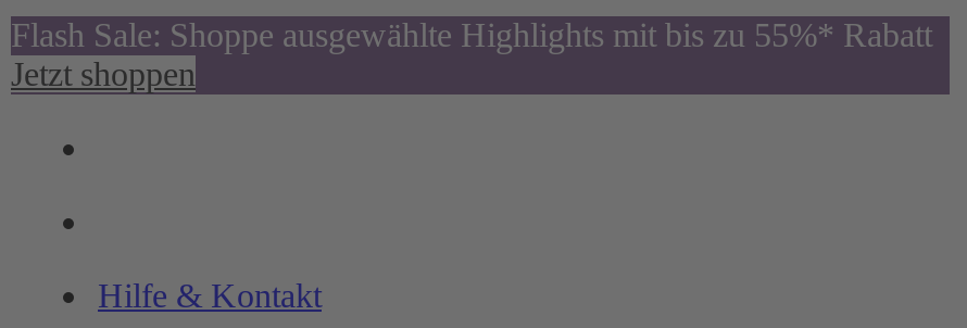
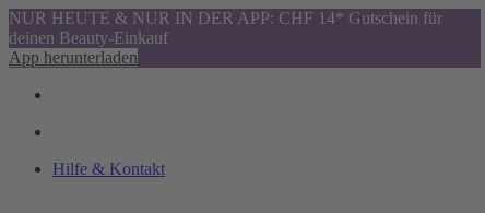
- Flash Sale: Shoppe ausgewählte Highlights mit bis zu 55%* Rabatt
- Jetzt shoppen
+ NUR HEUTE & NUR IN DER APP: CHF 14* Gutschein für
+ deinen Beauty-Einkauf
+ App herunterladen
